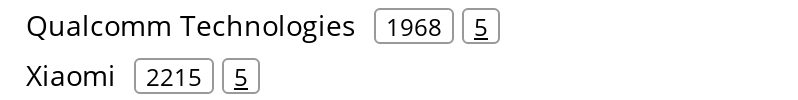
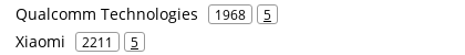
- Xiaomi 2215 5
+ Xiaomi 2211 5
